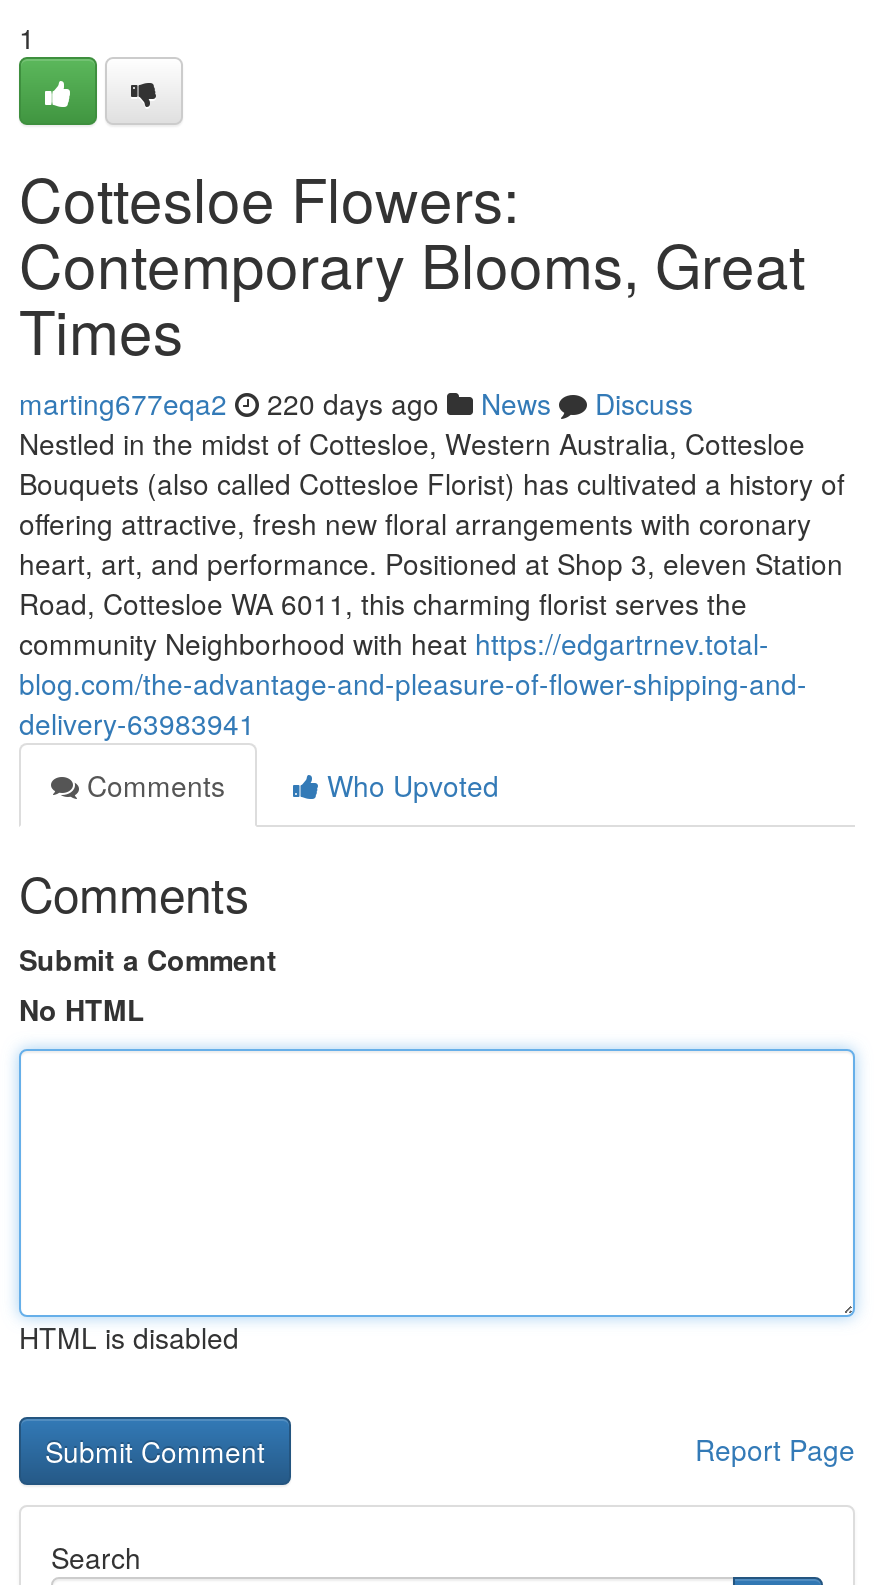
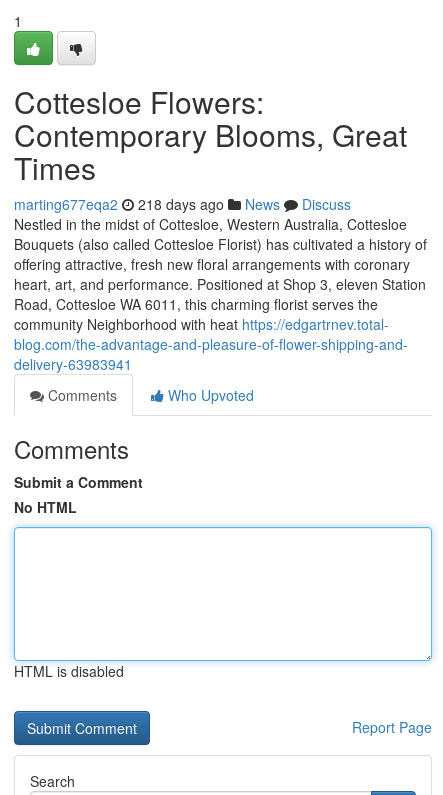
- marting677eqa2 220 days ago News Discuss
+ marting677eqa2 218 days ago News Discuss
